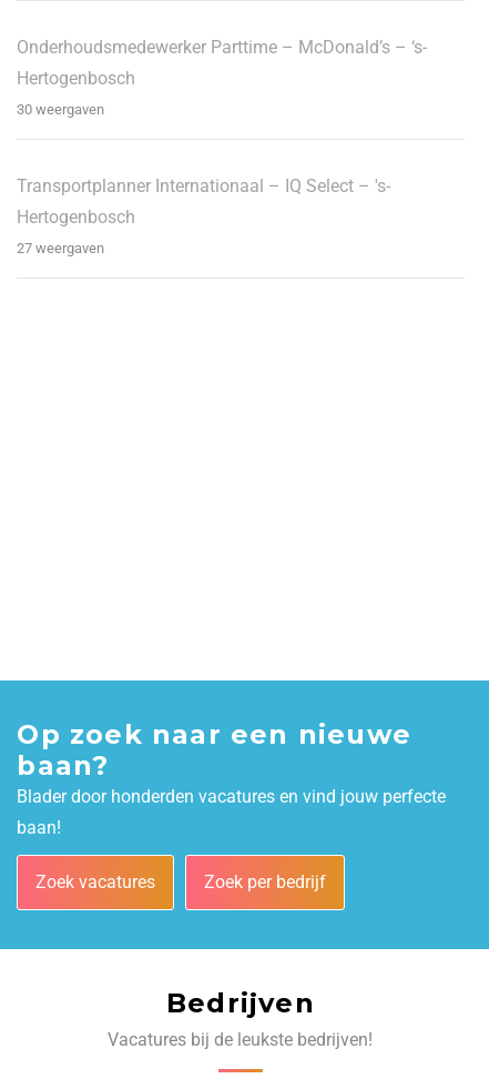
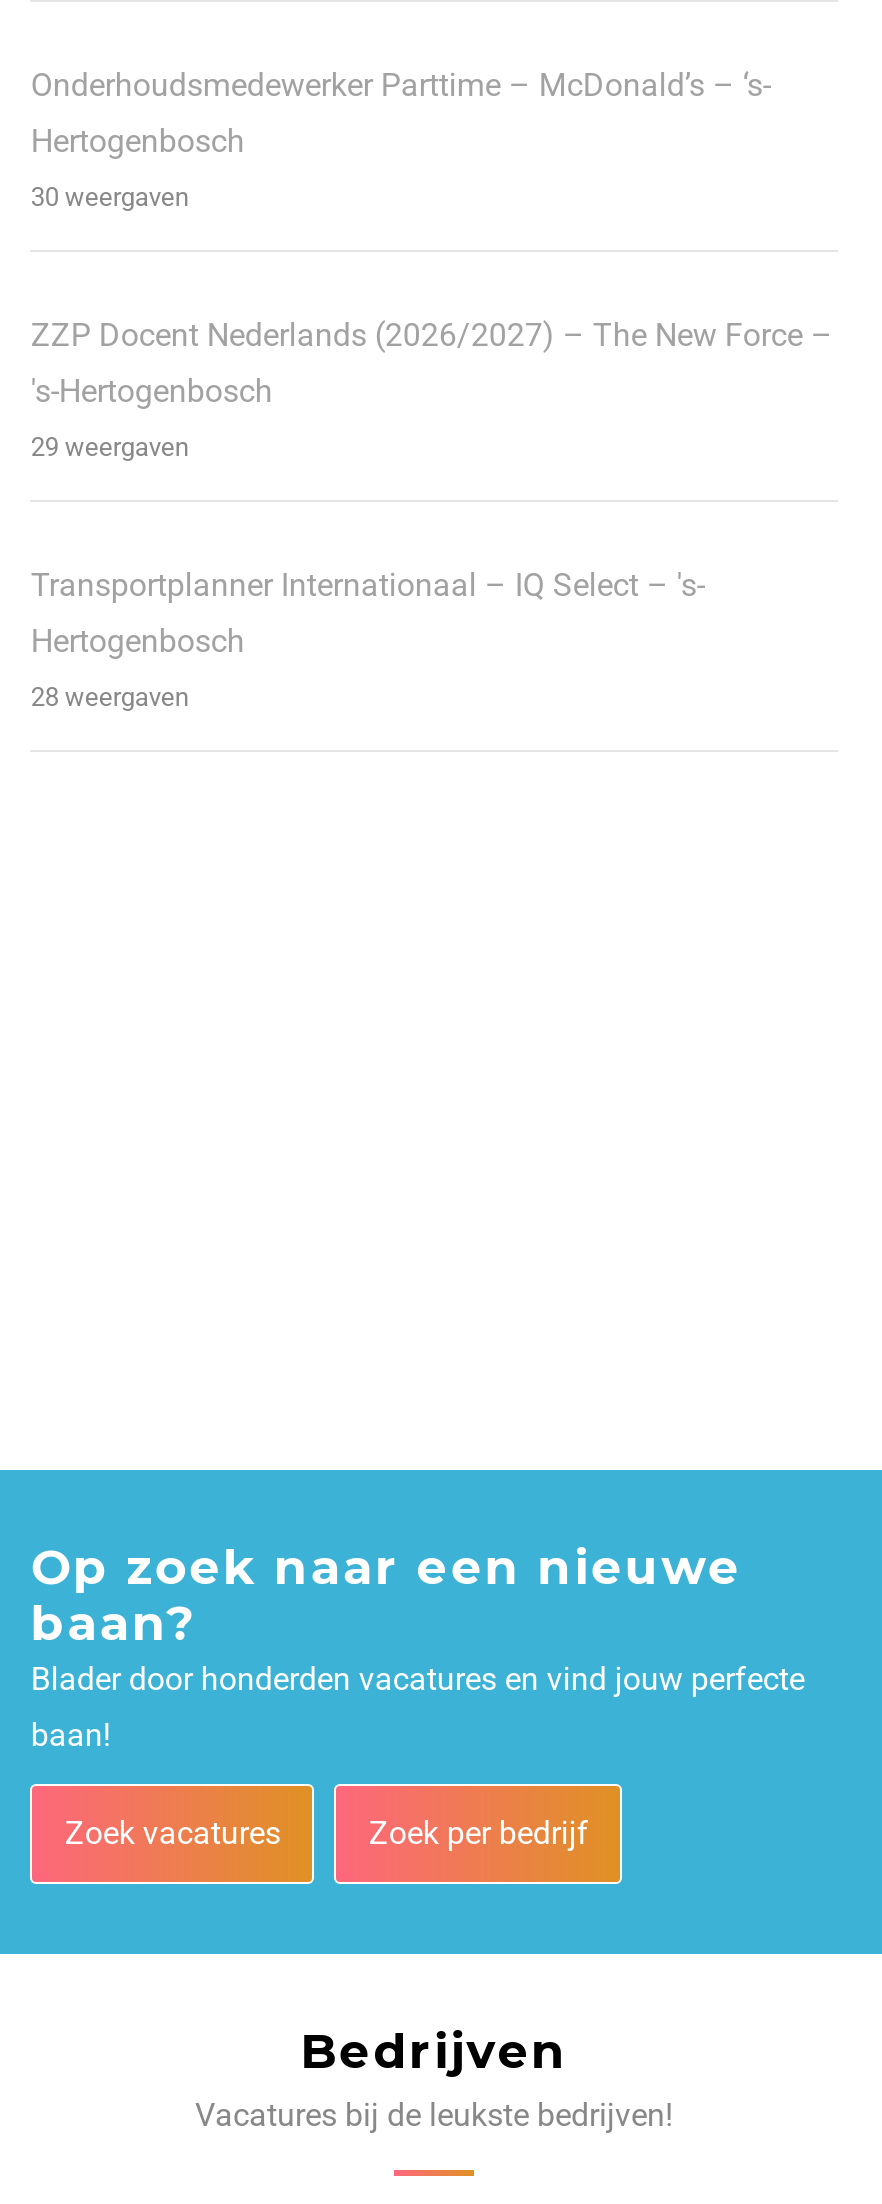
+ ZZP Docent Nederlands (2026/2027) – The New Force –
+ 's-Hertogenbosch
+ 29 weergaven

- 27 weergaven
+ 28 weergaven
